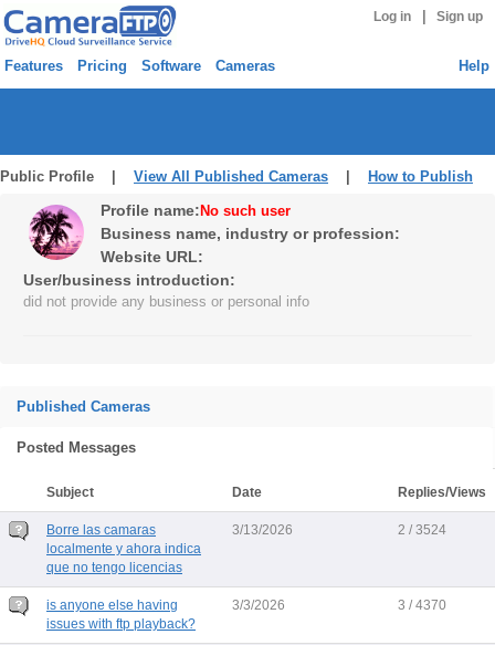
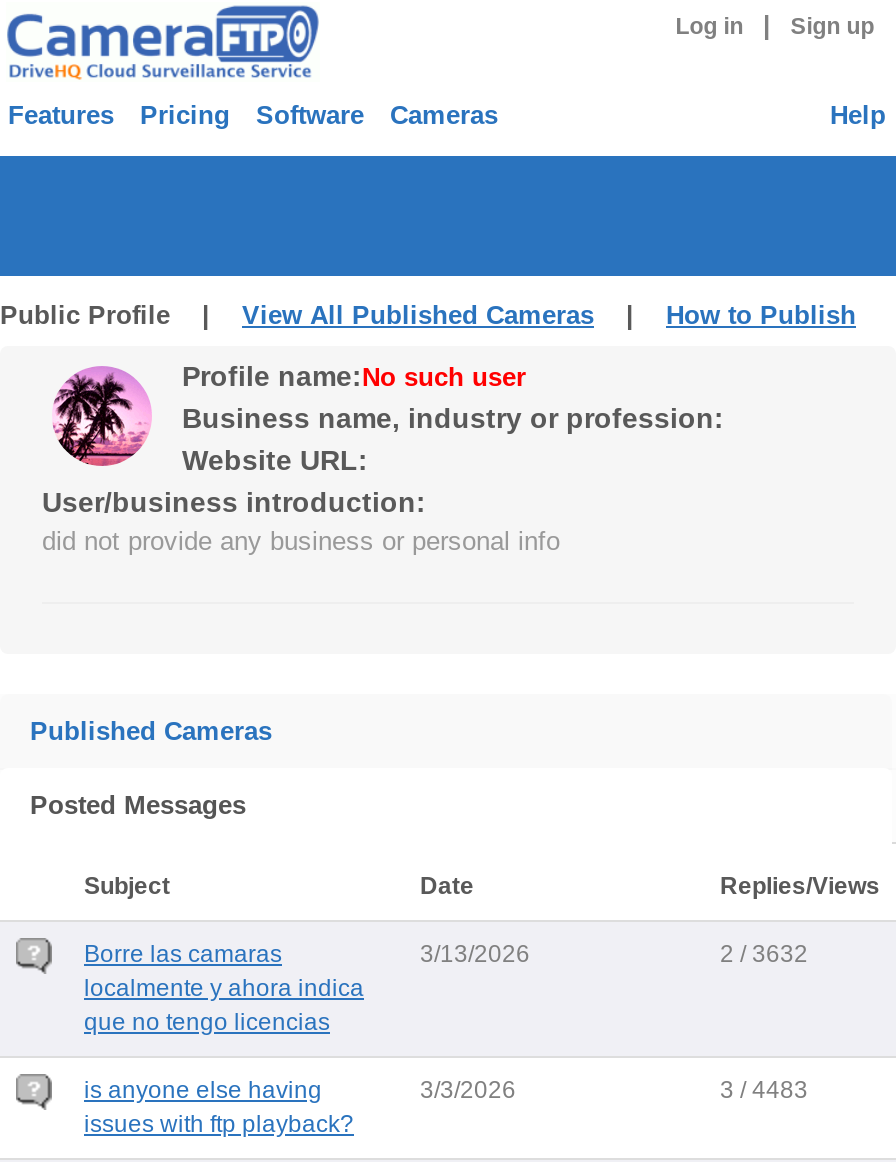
- 2 / 3524
+ 2 / 3632

- 3 / 4370
+ 3 / 4483
